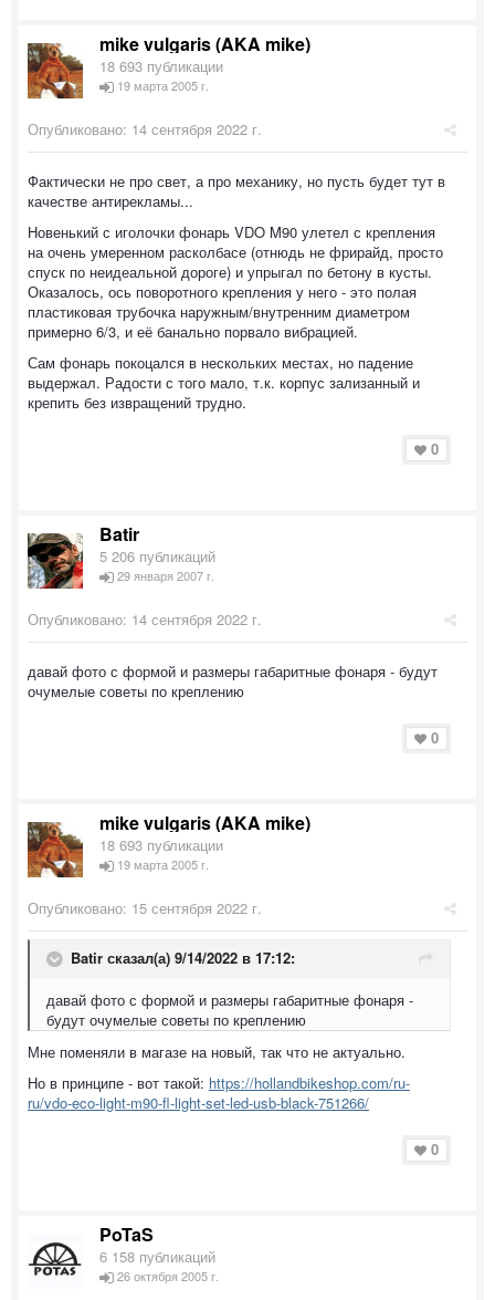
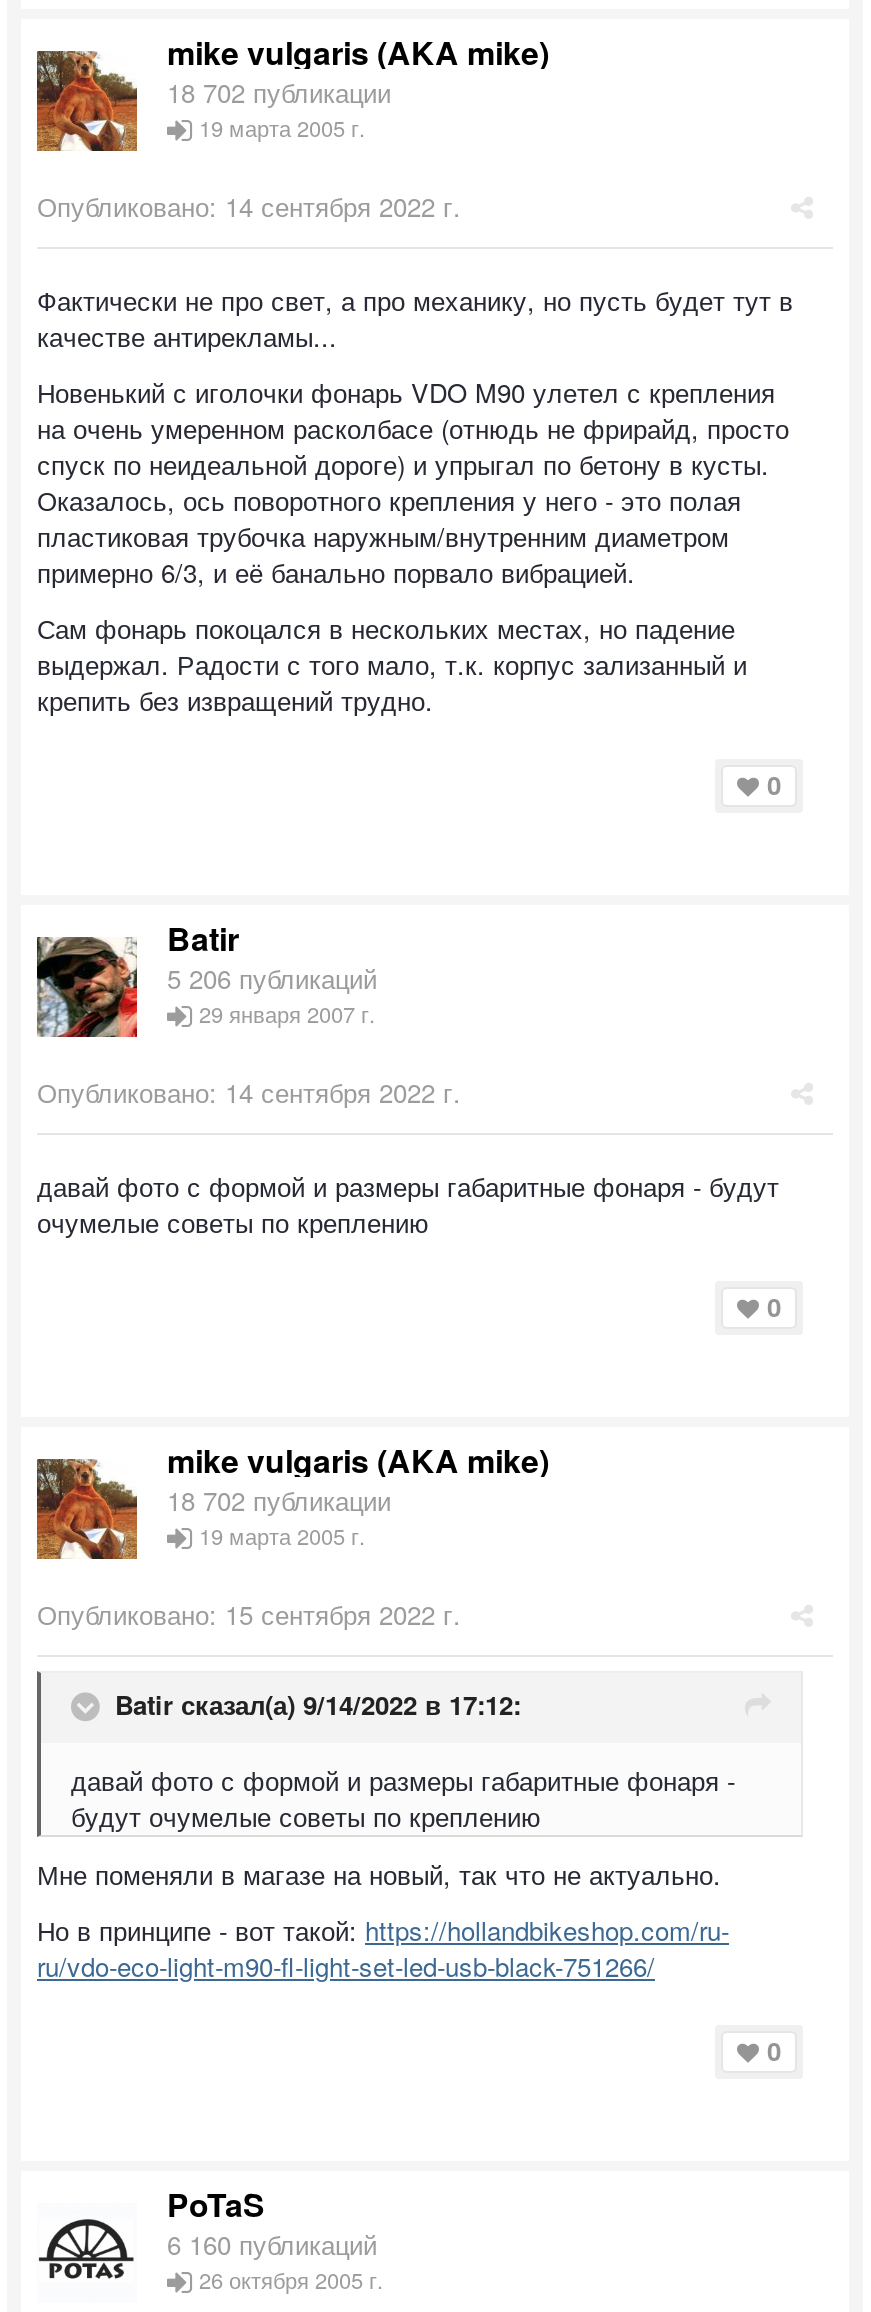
- 18 693 публикации
+ 18 702 публикации

- 18 693 публикации
+ 18 702 публикации

- 6 158 публикаций
+ 6 160 публикаций
